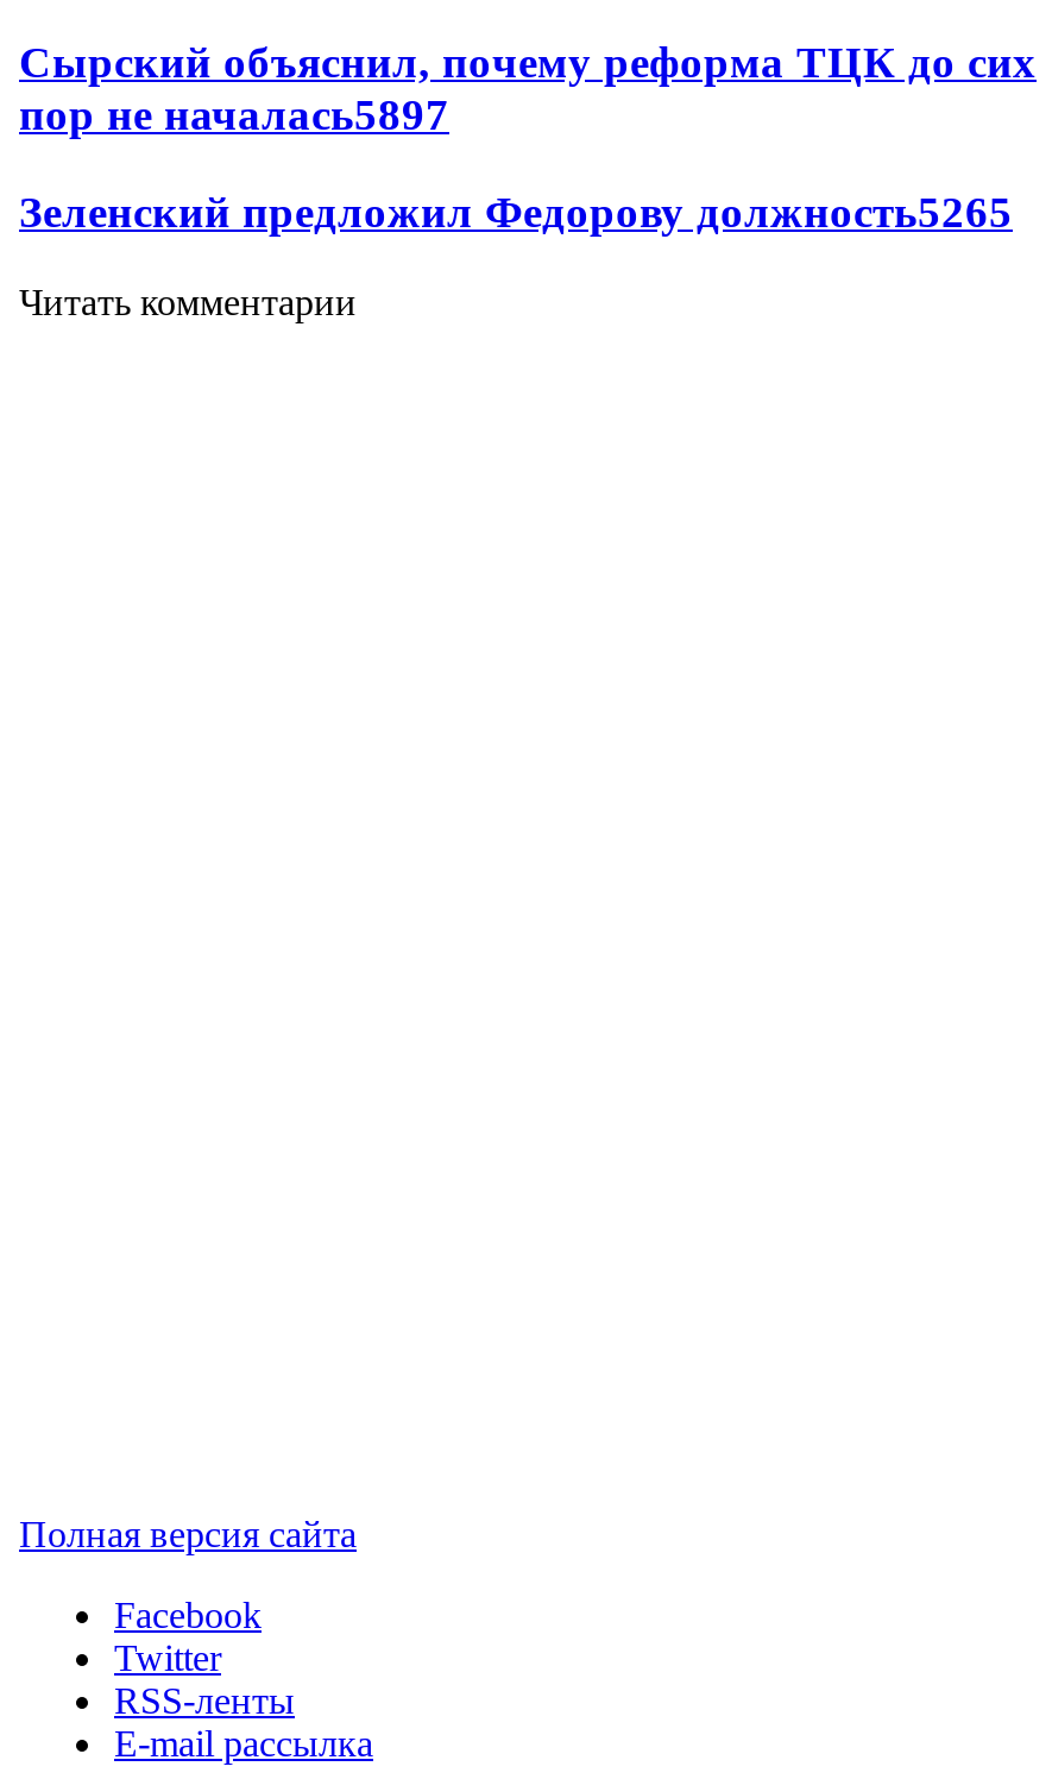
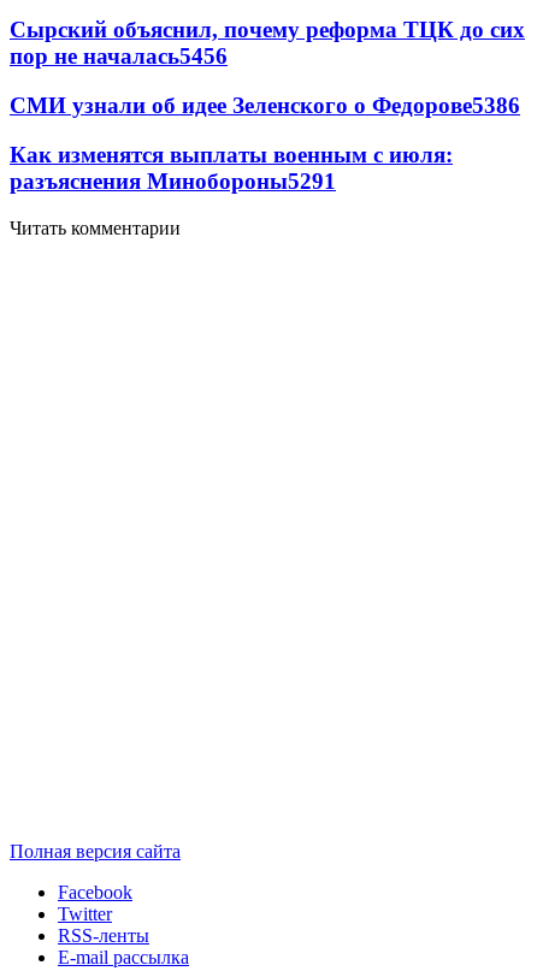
- пор не началась5897
- Зеленский предложил Федорову должность5265
+ пор не началась5456
+ СМИ узнали об идее Зеленского о Федорове5386
+ Как изменятся выплаты военным с июля:
+ разъяснения Минобороны5291
